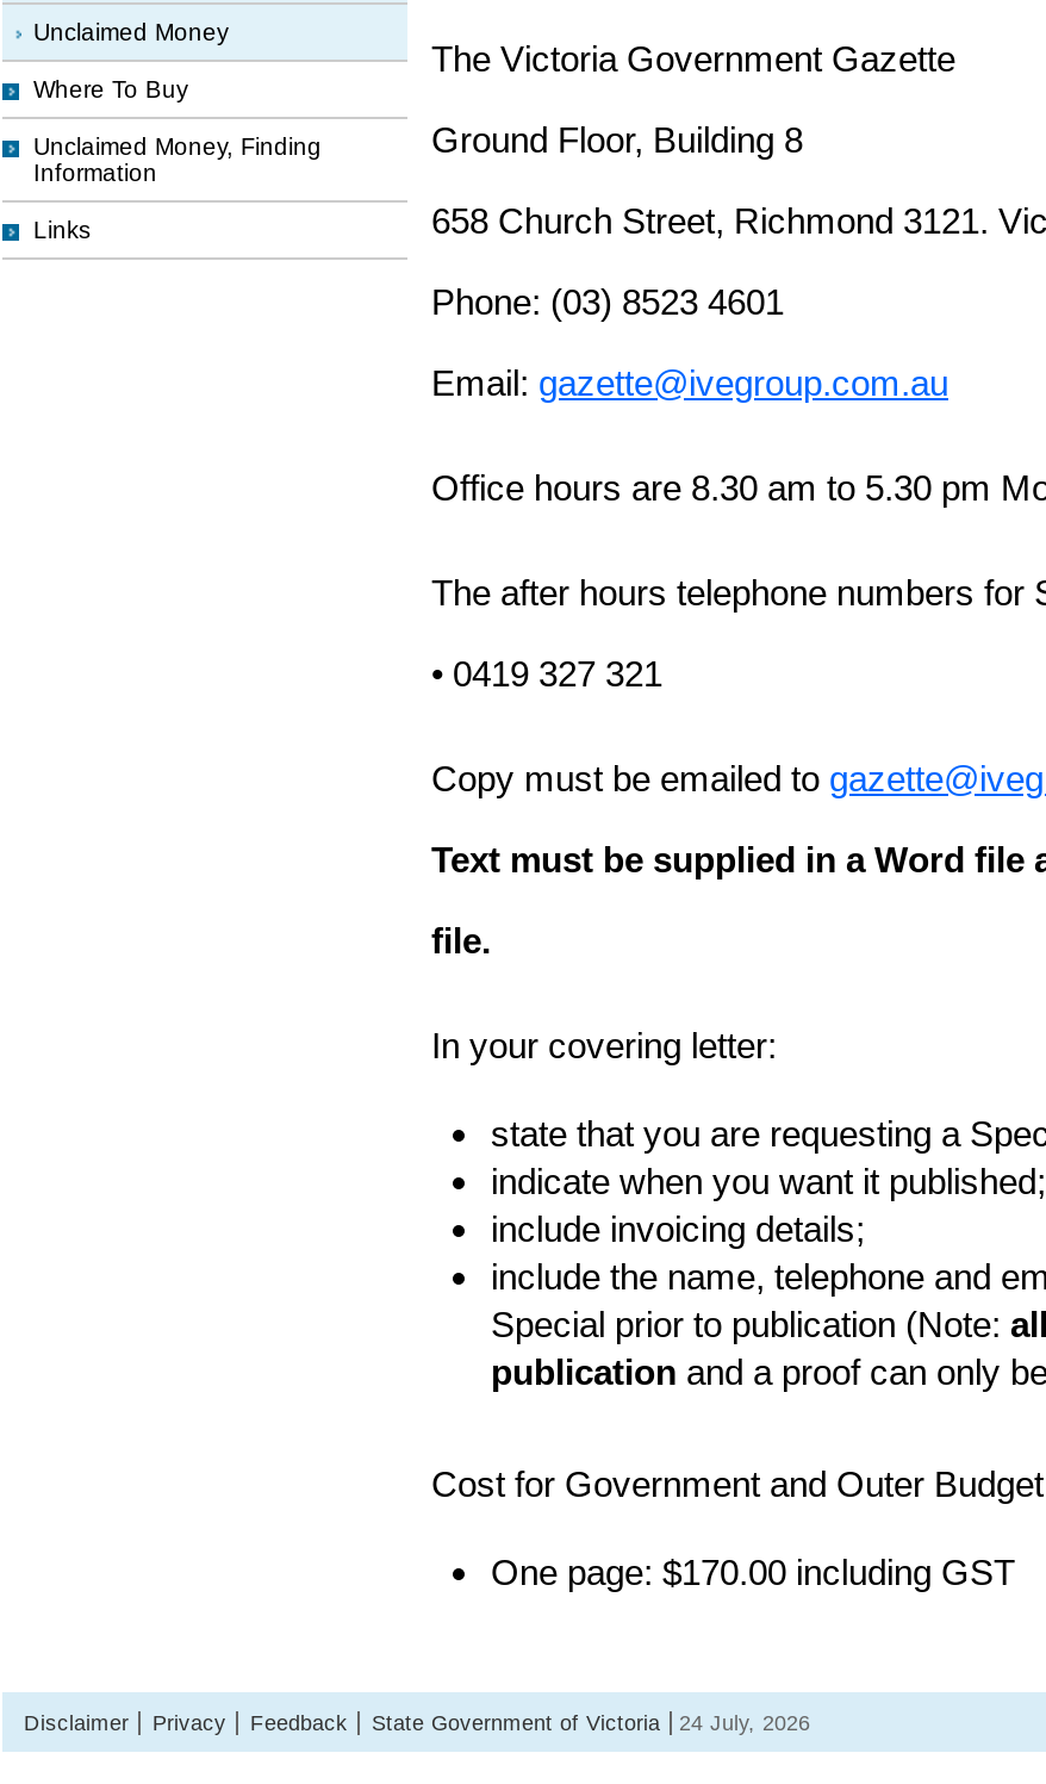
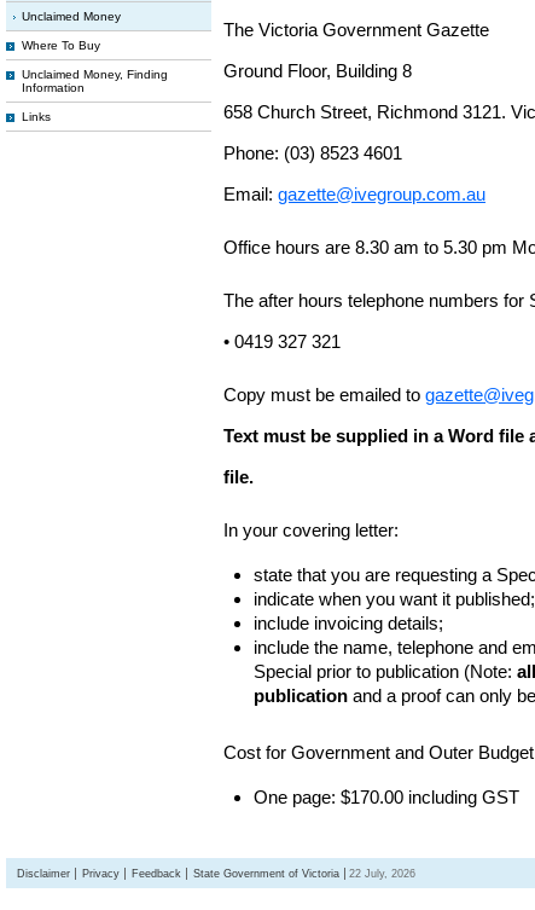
- Disclaimer Privacy Feedback State Government of Victoria 24 July, 2026
+ Disclaimer Privacy Feedback State Government of Victoria 22 July, 2026
